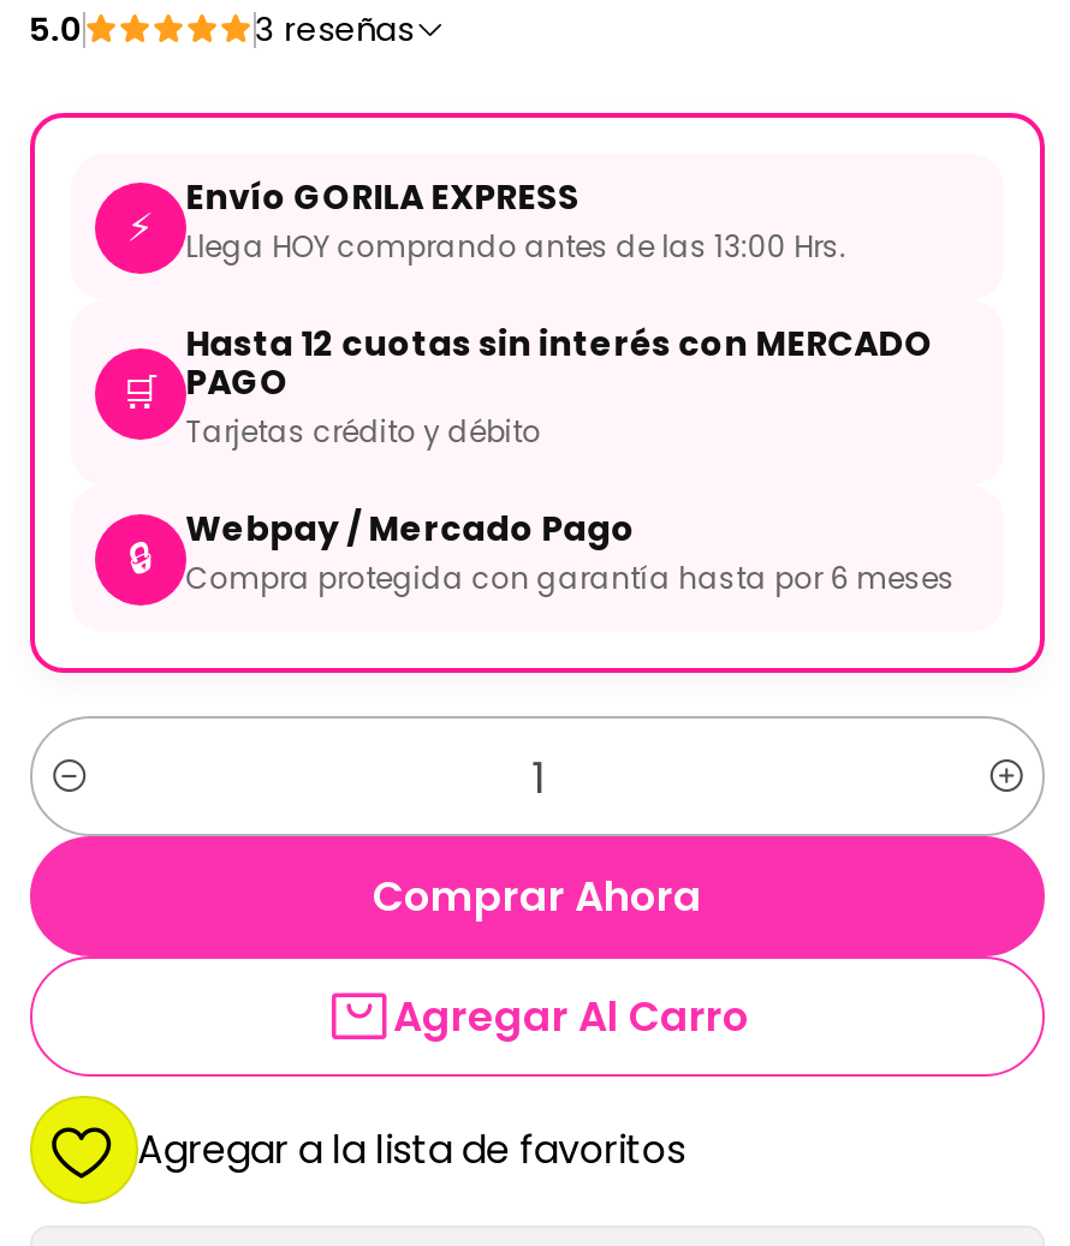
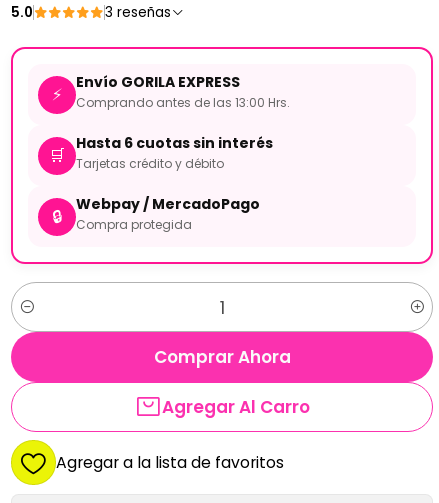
- Llega HOY comprando antes de las 13:00 Hrs.
+ Comprando antes de las 13:00 Hrs.

- Hasta 12 cuotas sin interés con MERCADO
- PAGO
+ Hasta 6 cuotas sin interés

- Webpay / Mercado Pago
- Compra protegida con garantía hasta por 6 meses
+ Webpay / MercadoPago
+ Compra protegida
